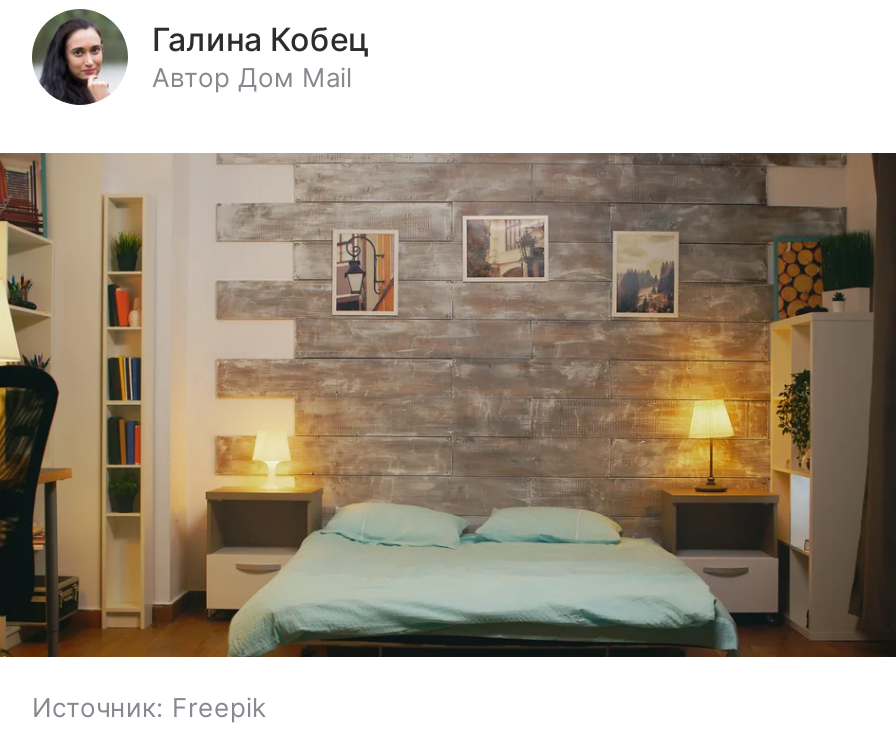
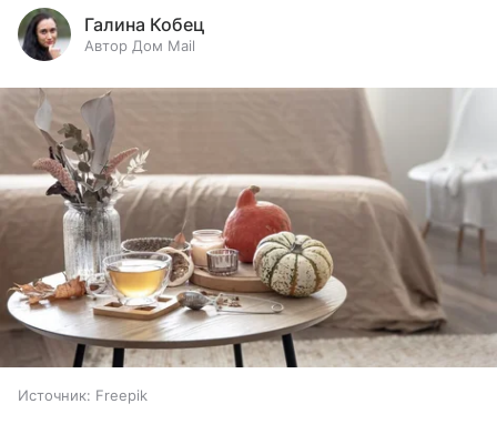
- [image]
+ [image]
